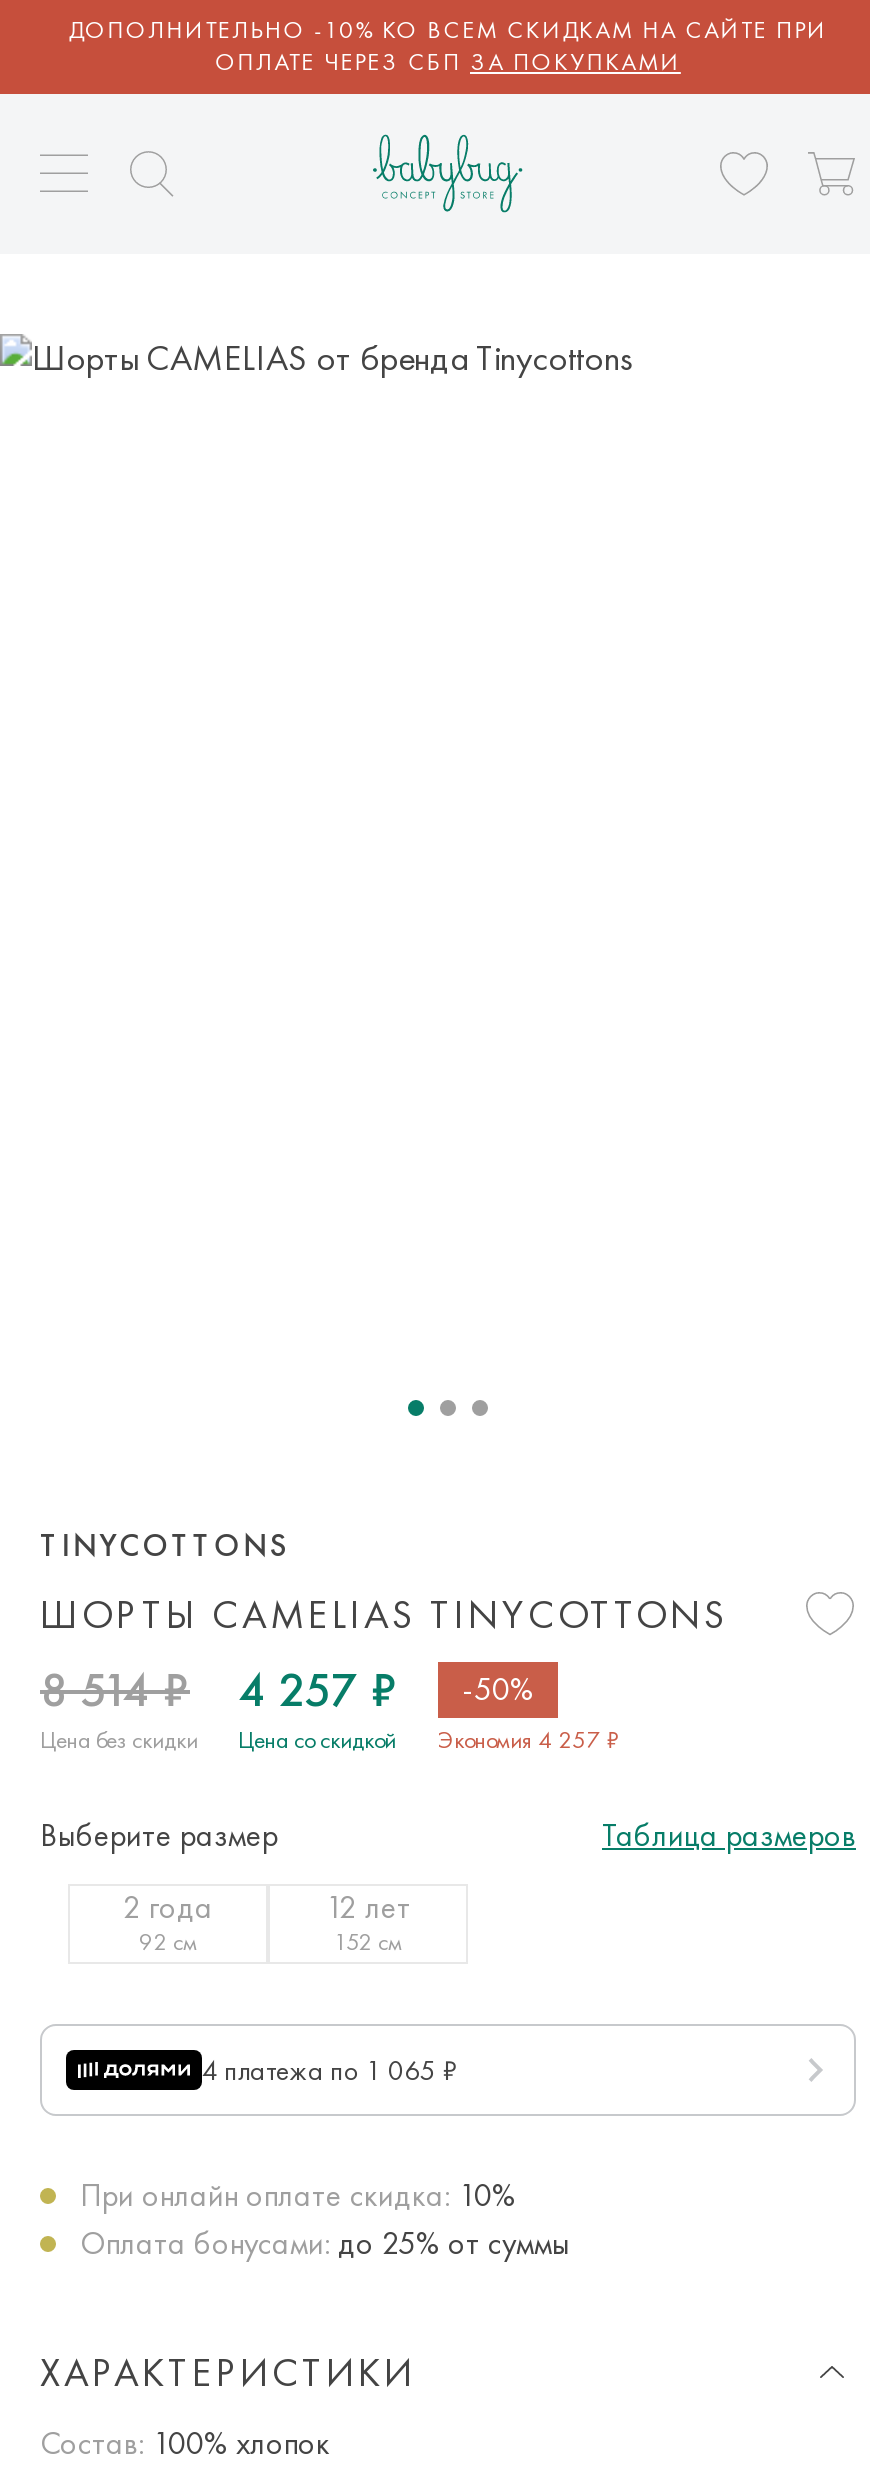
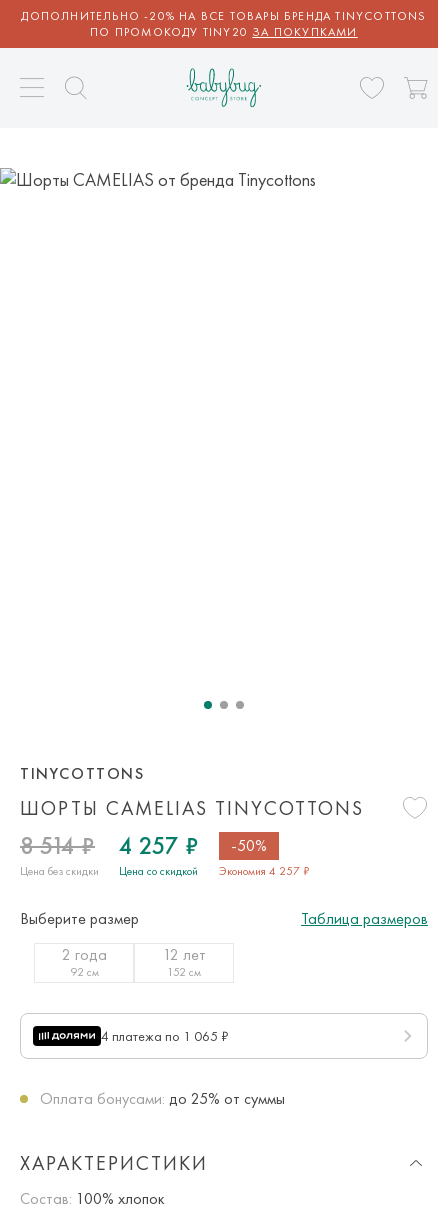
- ДОПОЛНИТЕЛЬНО -10% КО ВСЕМ СКИДКАМ НА САЙТЕ ПРИ
- ОПЛАТЕ ЧЕРЕЗ СБП ЗА ПОКУПКАМИ
+ ДОПОЛНИТЕЛЬНО -20% НА ВСЕ ТОВАРЫ БРЕНДА TINYCOTTONS
+ ПО ПРОМОКОДУ TINY20 ЗА ПОКУПКАМИ

- При онлайн оплате скидка: 10%
